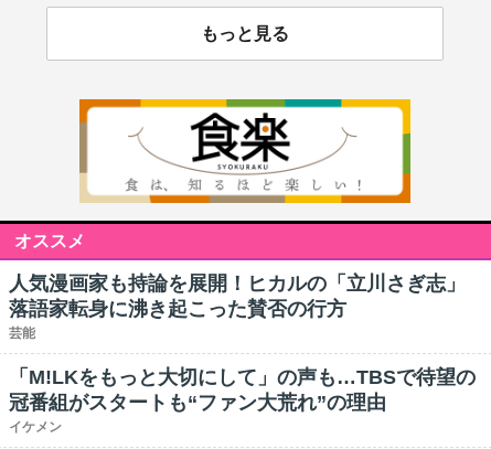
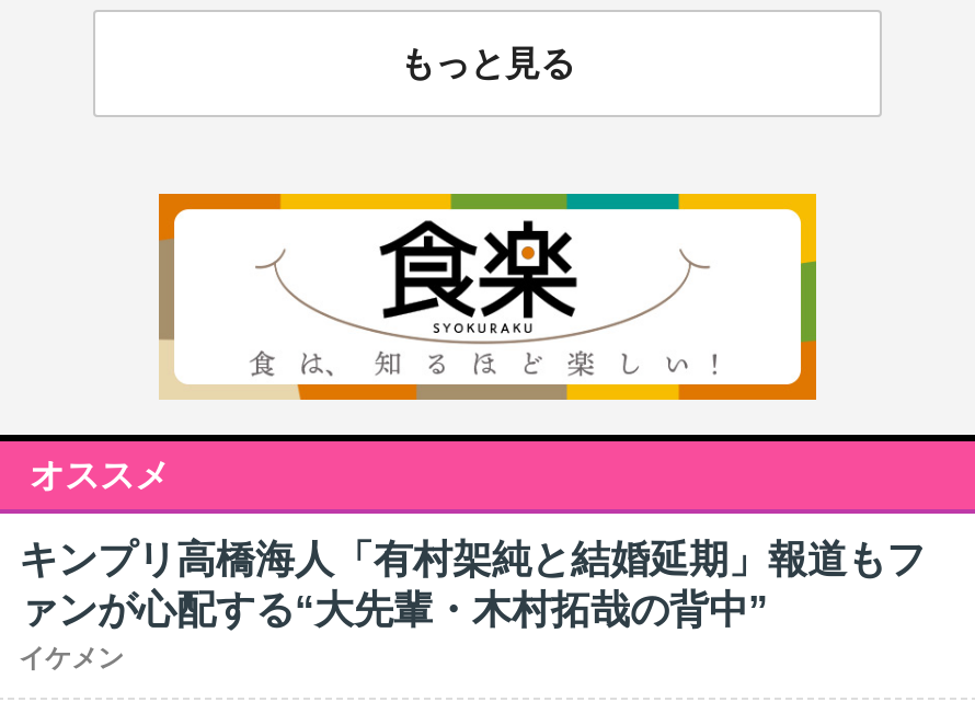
- 人気漫画家も持論を展開！ヒカルの「立川さぎ志」
- 落語家転身に沸き起こった賛否の行方
- 芸能
- 「M!LKをもっと大切にして」の声も…TBSで待望の
- 冠番組がスタートも“ファン大荒れ”の理由
+ キンプリ高橋海人「有村架純と結婚延期」報道もフ
+ ァンが心配する“大先輩・木村拓哉の背中”
